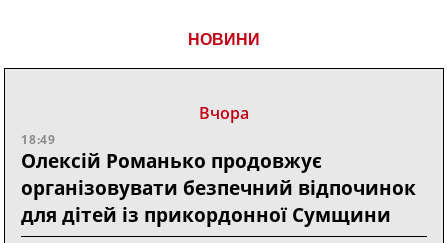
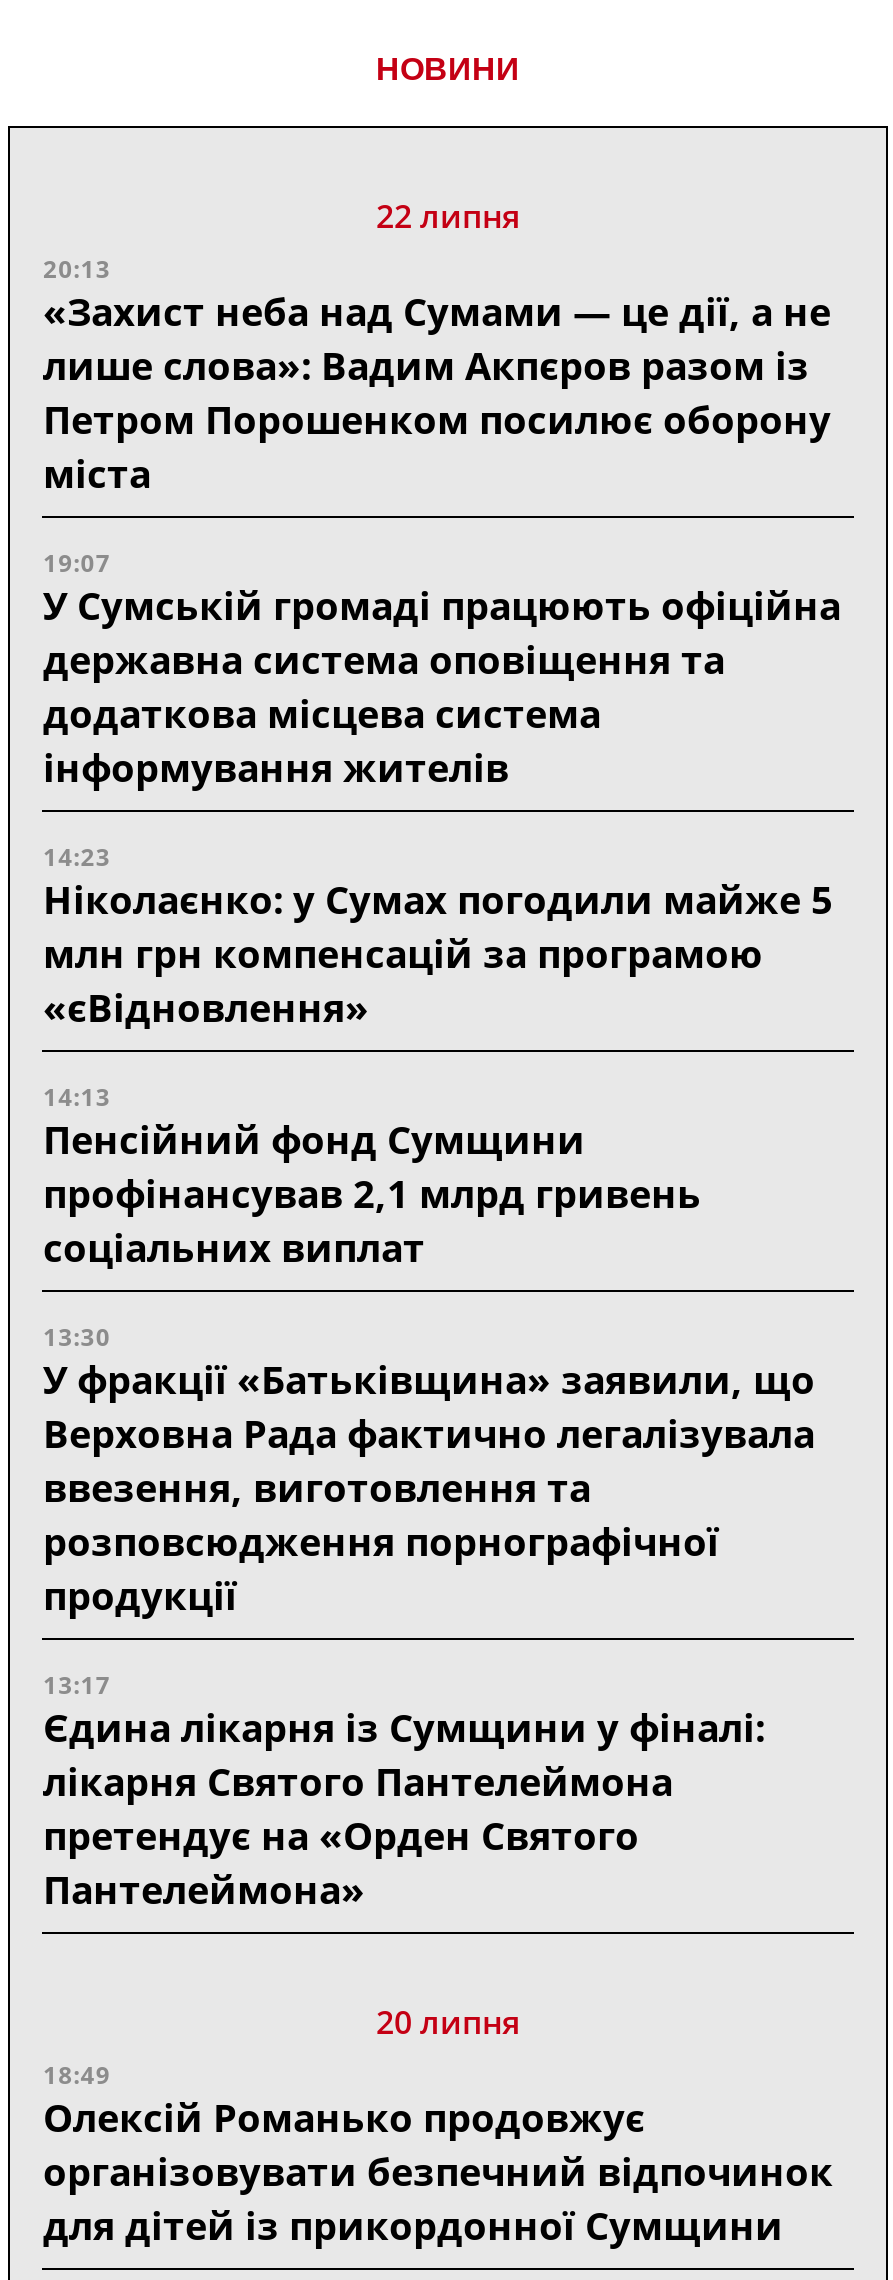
- Вчора
+ 22 липня
+ 20:13
+ «Захист неба над Сумами — це дії, а не
+ лише слова»: Вадим Акпєров разом із
+ Петром Порошенком посилює оборону
+ міста
+ 19:07
+ У Сумській громаді працюють офіційна
+ державна система оповіщення та
+ додаткова місцева система
+ інформування жителів
+ 14:23
+ Ніколаєнко: у Сумах погодили майже 5
+ млн грн компенсацій за програмою
+ «єВідновлення»
+ 14:13
+ Пенсійний фонд Сумщини
+ профінансував 2,1 млрд гривень
+ соціальних виплат
+ 13:30
+ У фракції «Батьківщина» заявили, що
+ Верховна Рада фактично легалізувала
+ ввезення, виготовлення та
+ розповсюдження порнографічної
+ продукції
+ 13:17
+ Єдина лікарня із Сумщини у фіналі:
+ лікарня Святого Пантелеймона
+ претендує на «Орден Святого
+ Пантелеймона»
+ 20 липня
